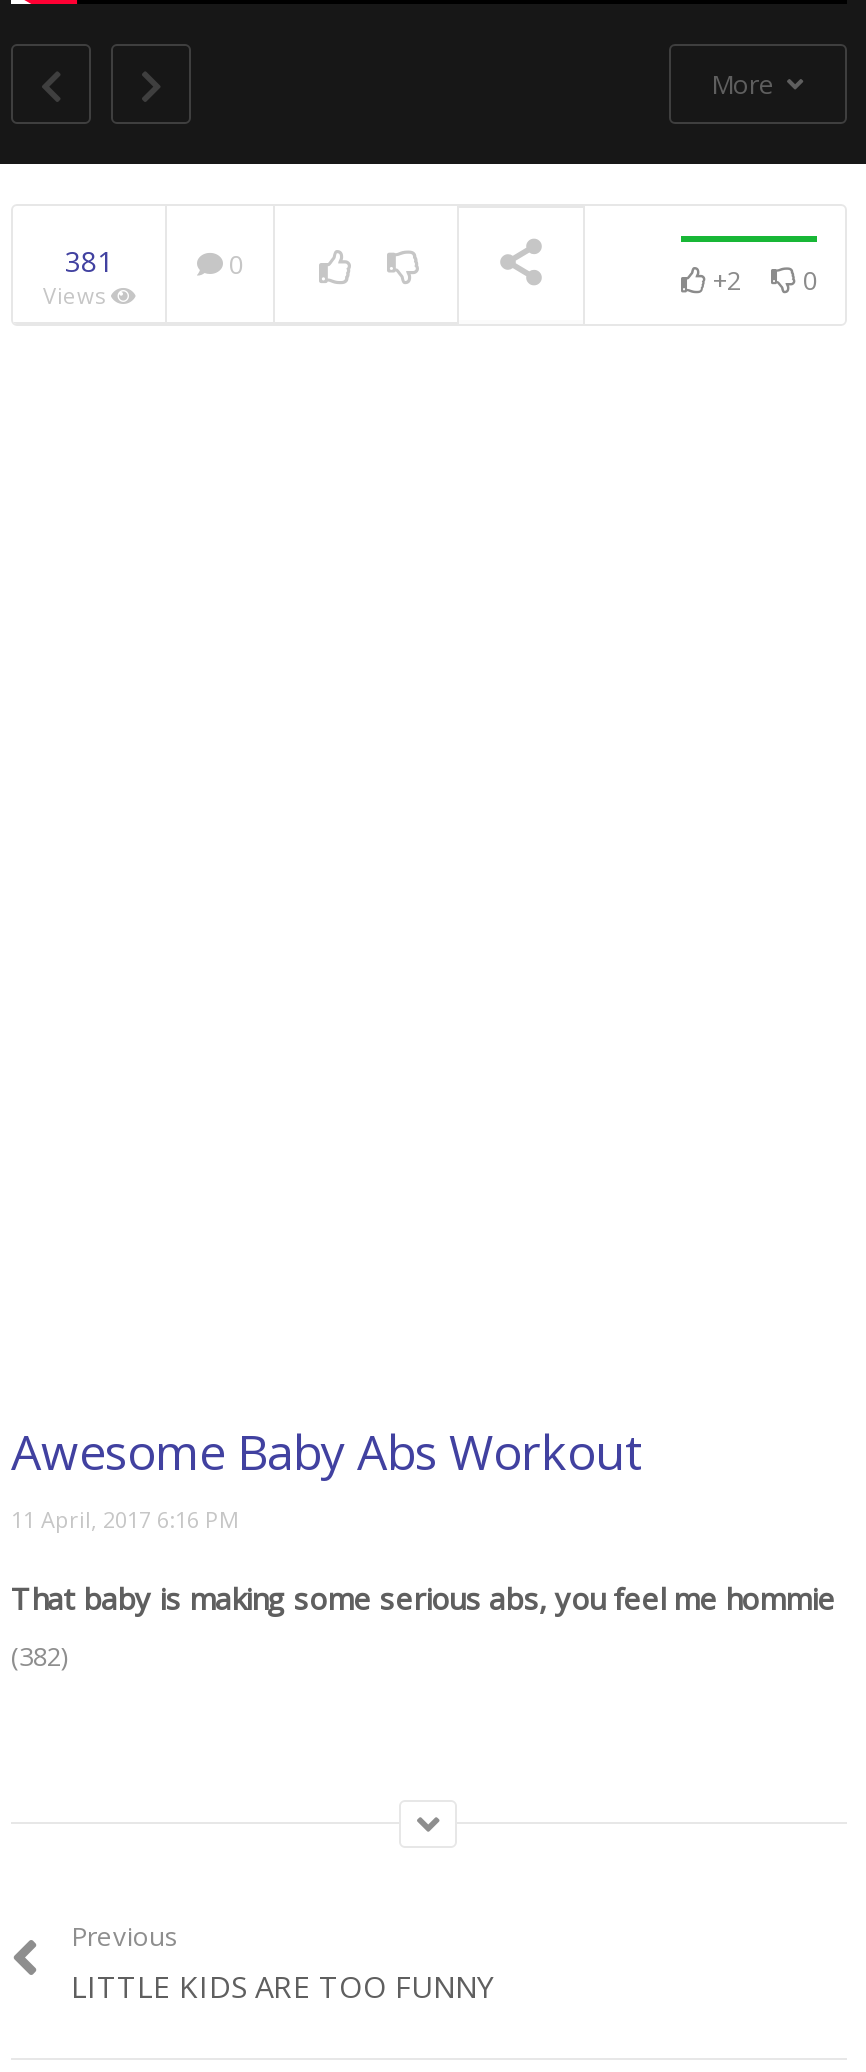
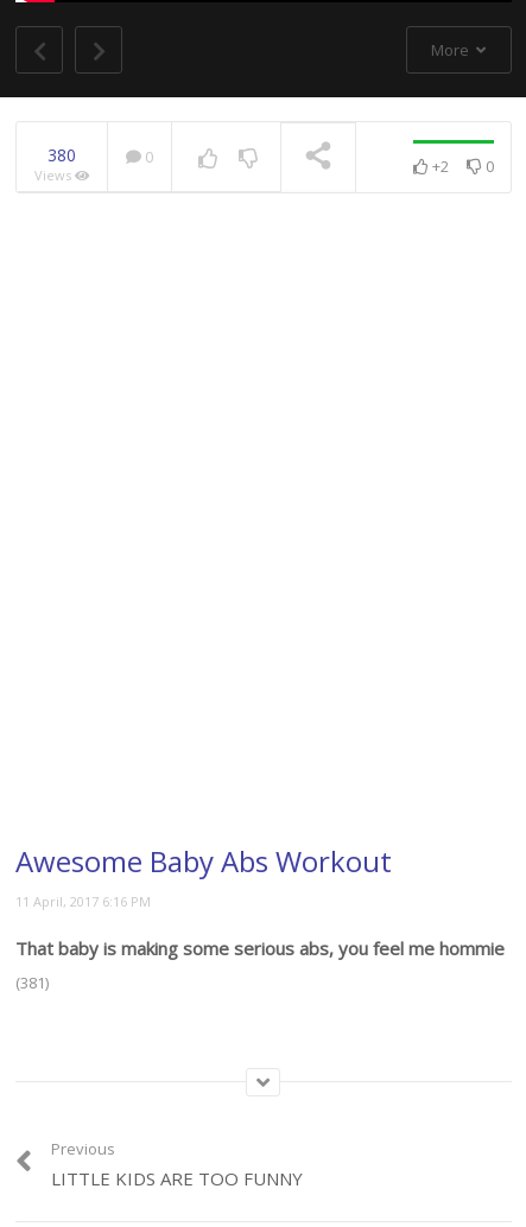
- 381
+ 380

- (382)
+ (381)
